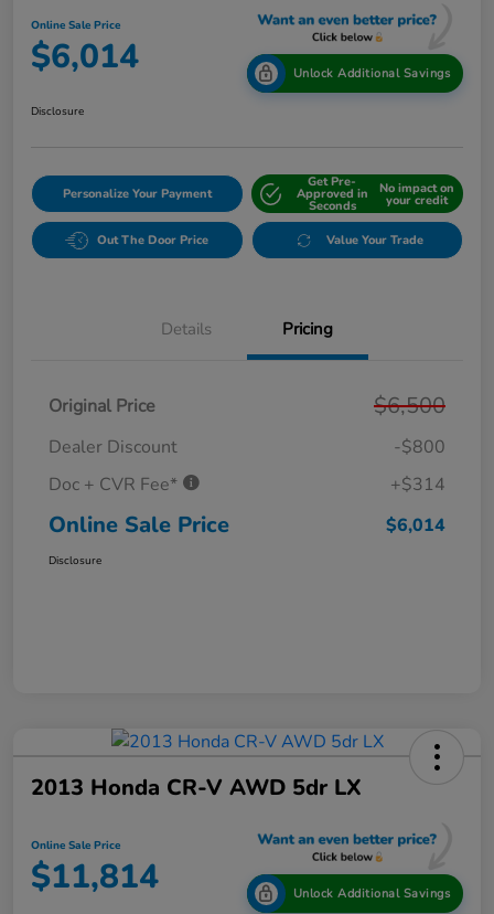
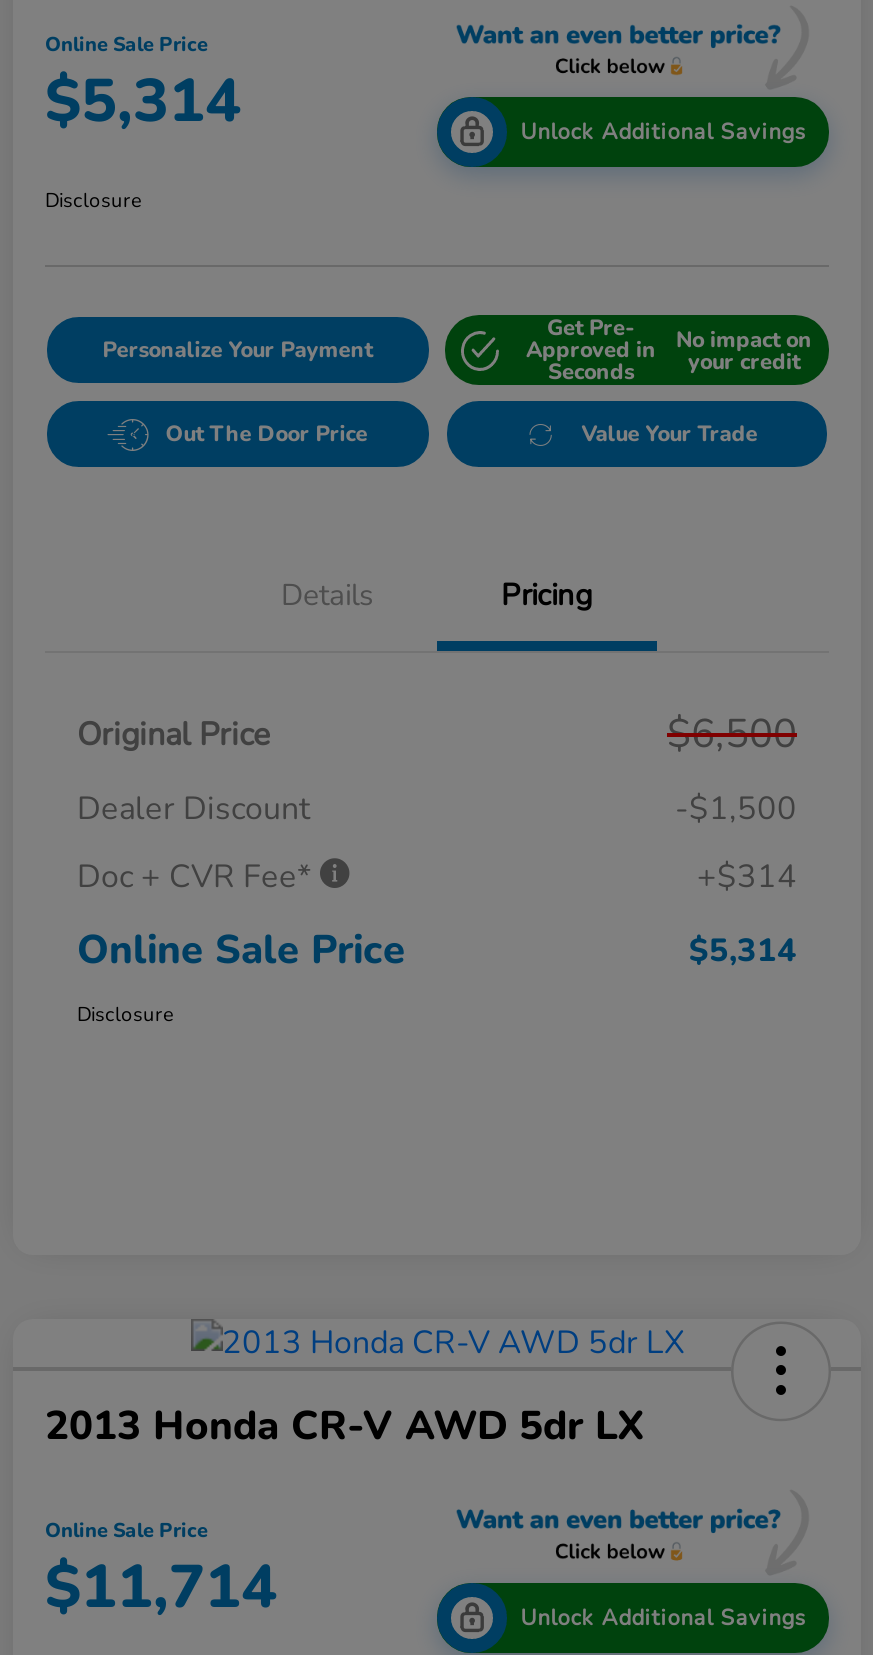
- $6,014
+ $5,314

- -$800
+ -$1,500

- $6,014
+ $5,314

- $11,814
+ $11,714
